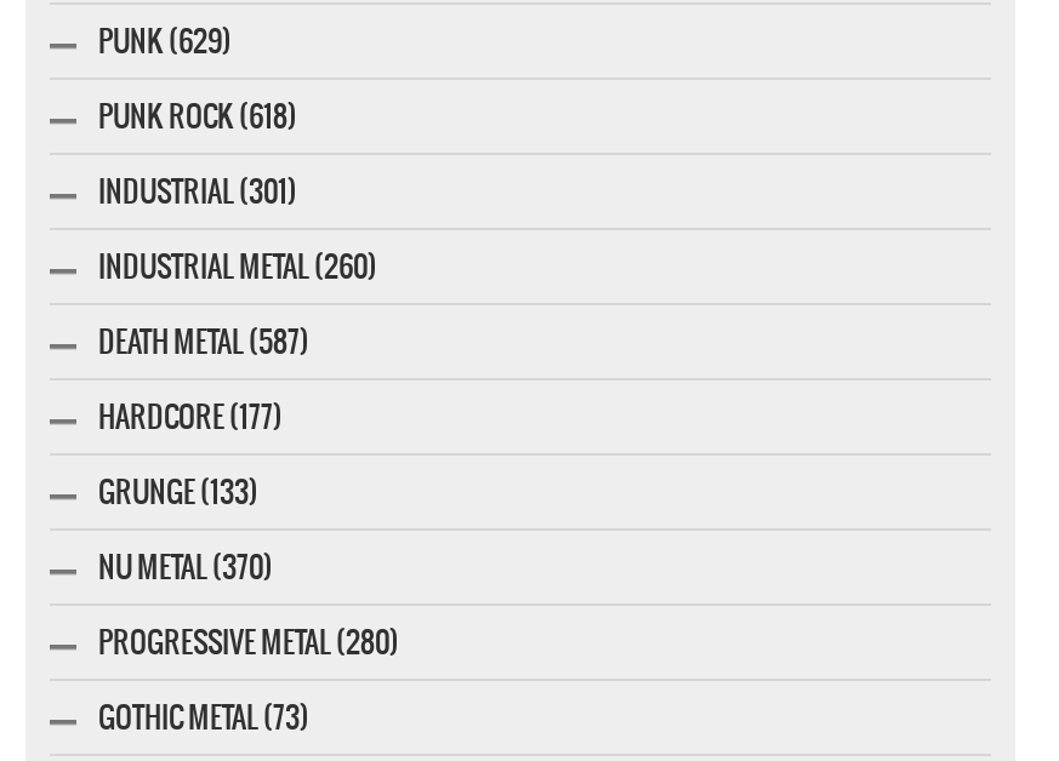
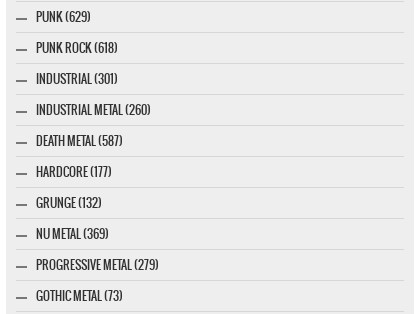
- GRUNGE (133)
+ GRUNGE (132)

- NU METAL (370)
+ NU METAL (369)

- PROGRESSIVE METAL (280)
+ PROGRESSIVE METAL (279)
